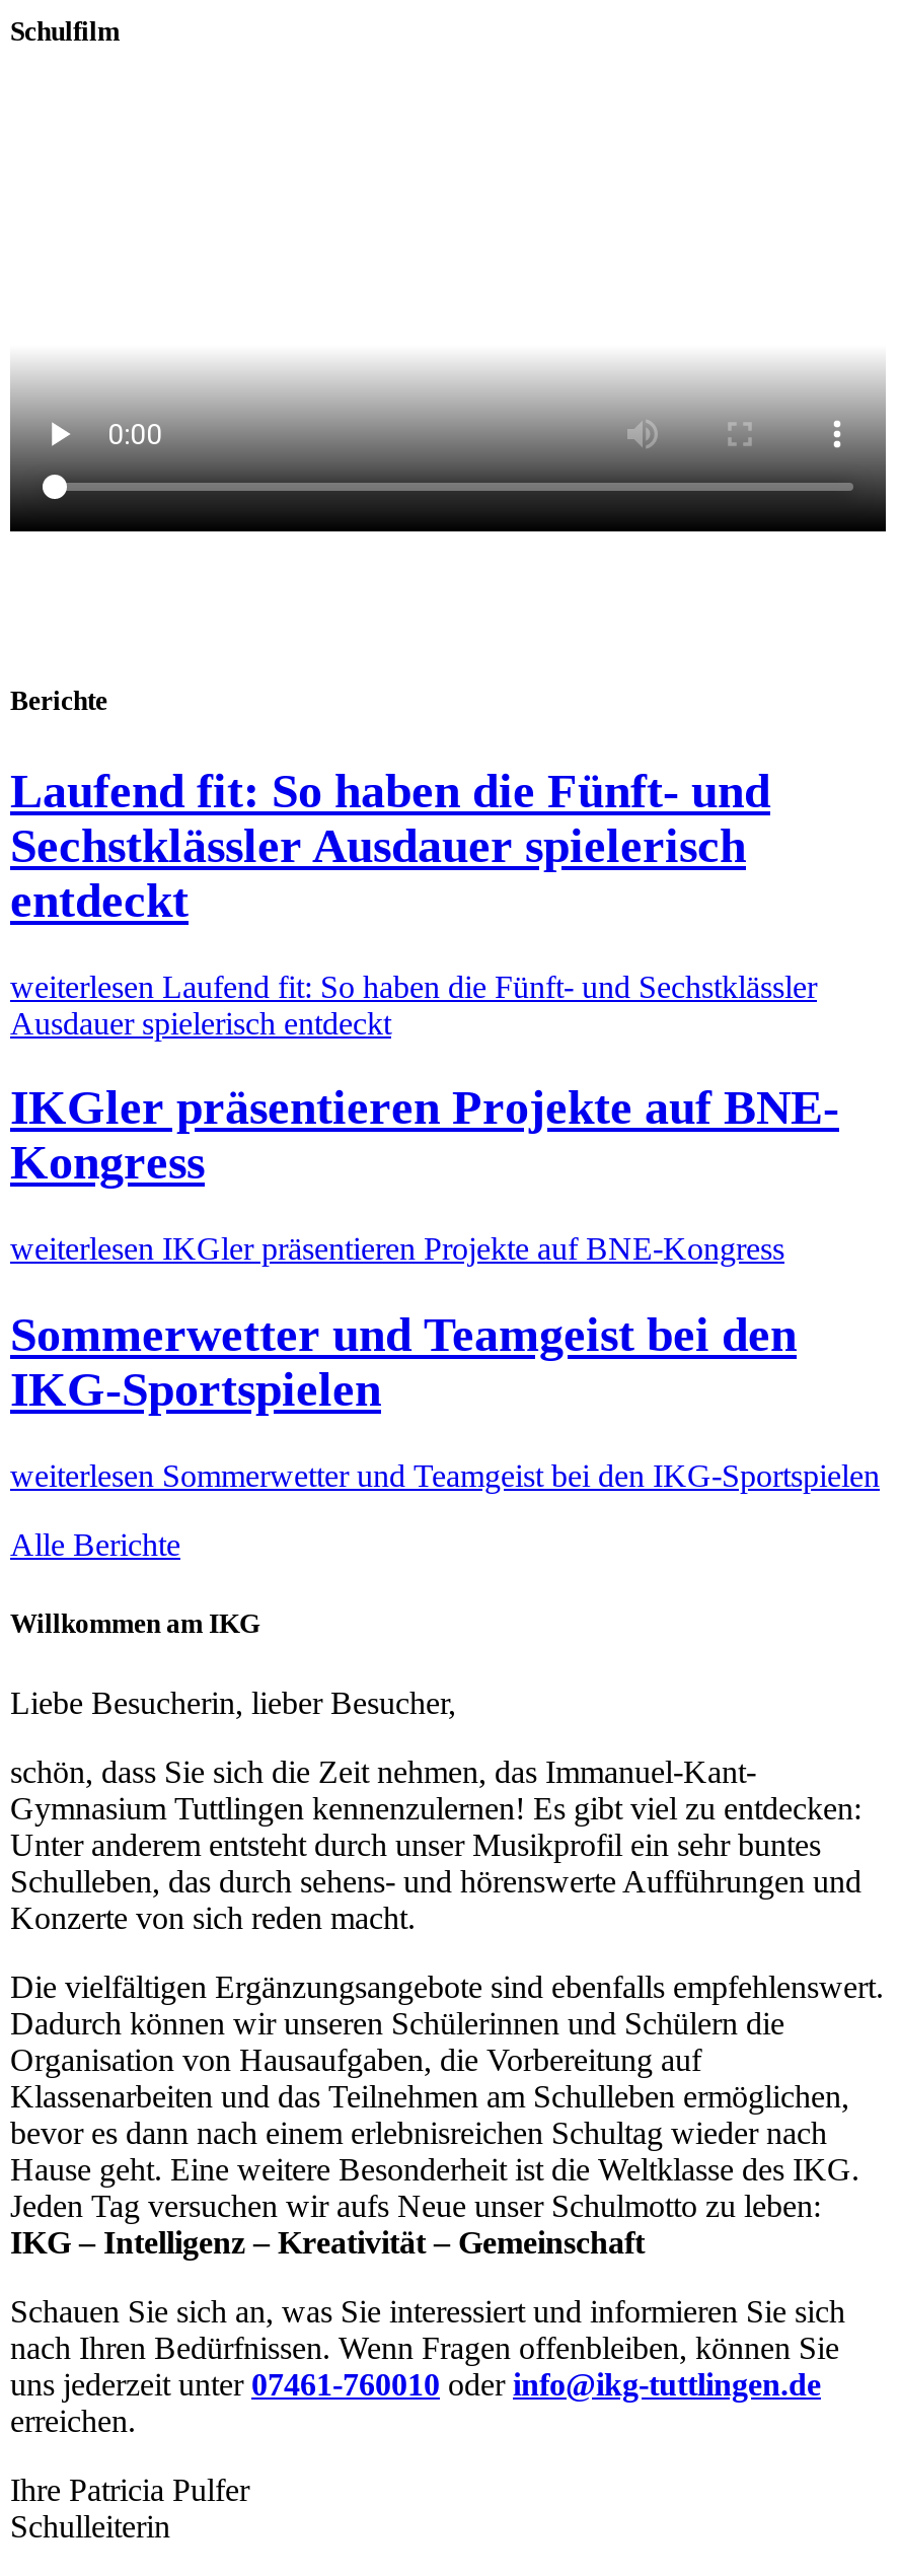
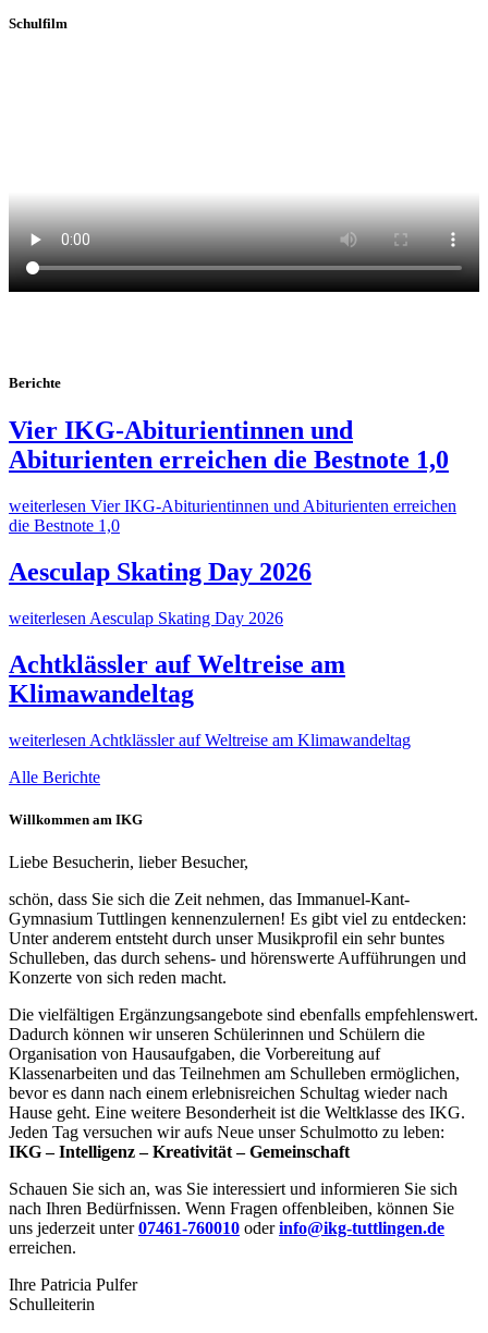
- Laufend fit: So haben die Fünft- und
- Sechstklässler Ausdauer spielerisch
- entdeckt
+ Vier IKG-Abiturientinnen und
+ Abiturienten erreichen die Bestnote 1,0

- weiterlesen Laufend fit: So haben die Fünft- und Sechstklässler
- Ausdauer spielerisch entdeckt
+ weiterlesen Vier IKG-Abiturientinnen und Abiturienten erreichen
+ die Bestnote 1,0

- IKGler präsentieren Projekte auf BNE-
- Kongress
+ Aesculap Skating Day 2026

- weiterlesen IKGler präsentieren Projekte auf BNE-Kongress
+ weiterlesen Aesculap Skating Day 2026

- Sommerwetter und Teamgeist bei den
- IKG-Sportspielen
+ Achtklässler auf Weltreise am
+ Klimawandeltag

- weiterlesen Sommerwetter und Teamgeist bei den IKG-Sportspielen
+ weiterlesen Achtklässler auf Weltreise am Klimawandeltag
